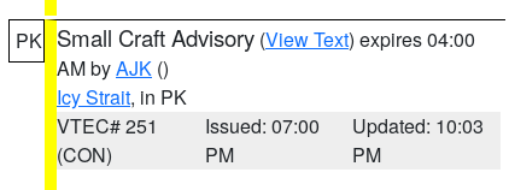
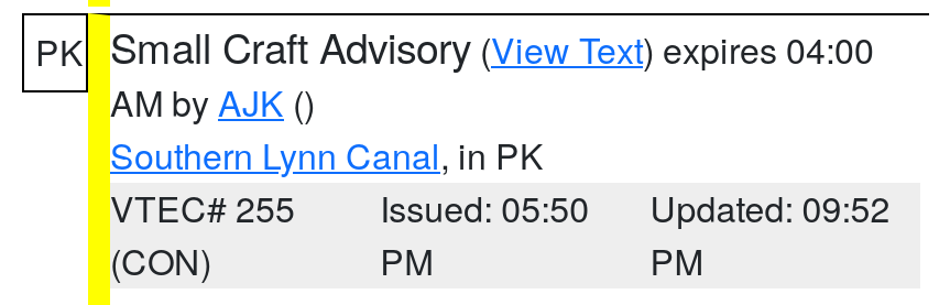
- Icy Strait, in PK
- VTEC# 251
+ Southern Lynn Canal, in PK
+ VTEC# 255

- Issued: 07:00
+ Issued: 05:50

- Updated: 10:03
+ Updated: 09:52
